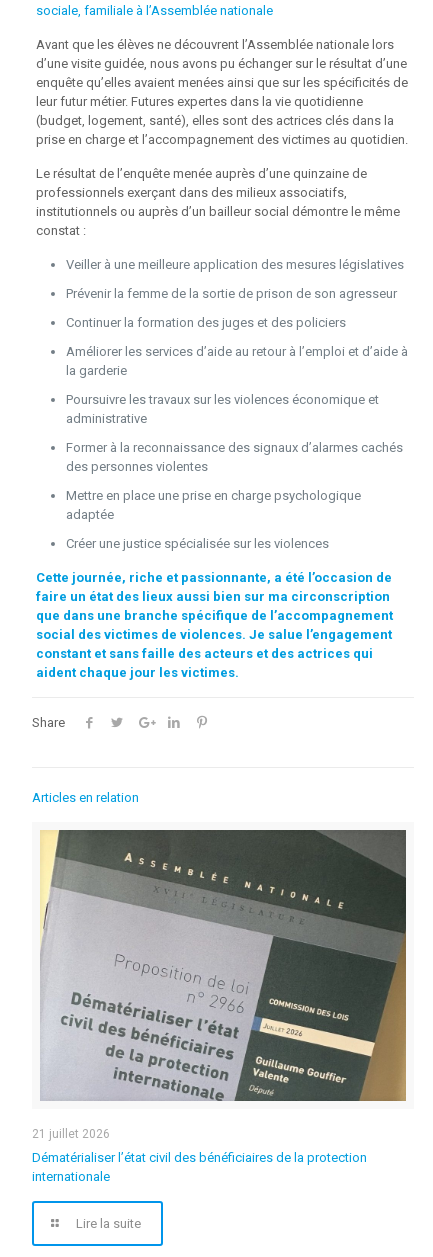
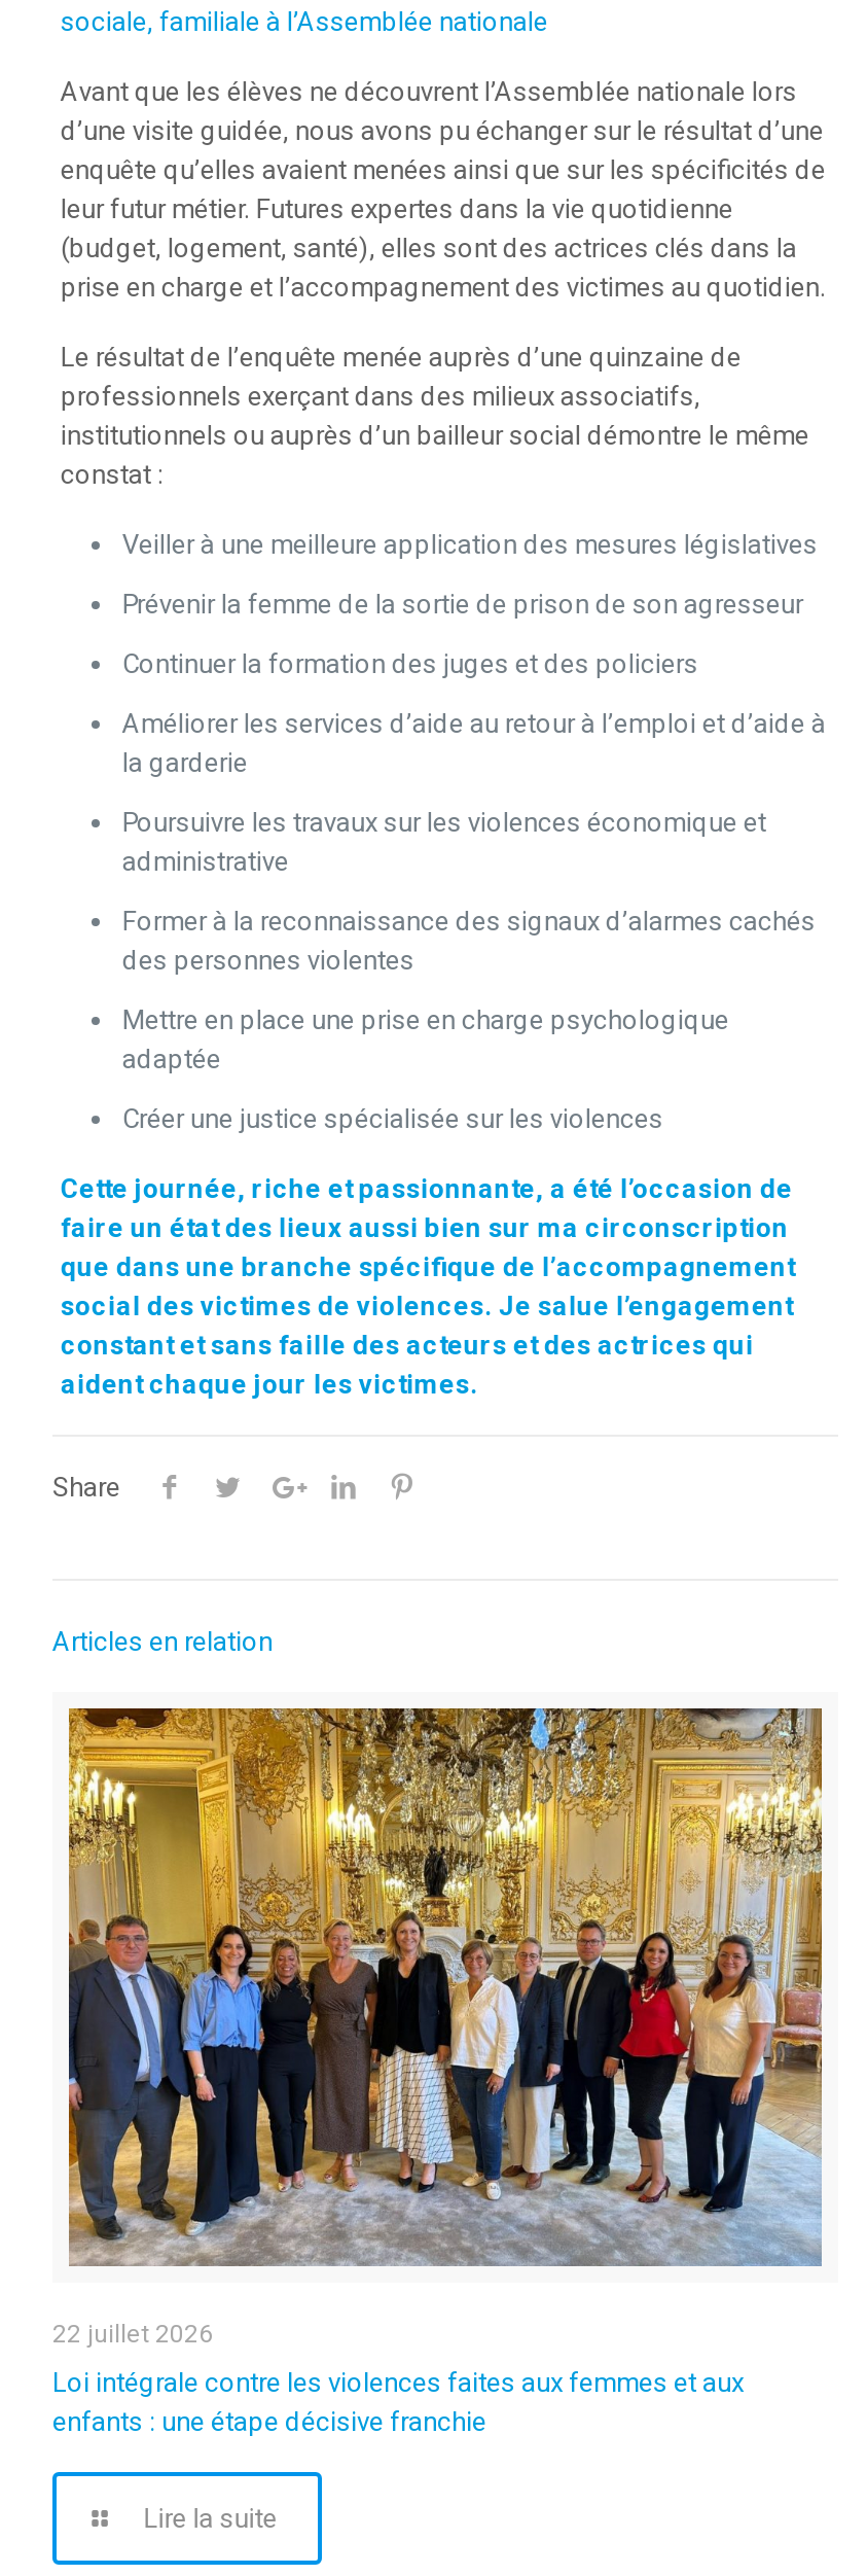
- [image]
- 21 juillet 2026
+ [image]
+ 22 juillet 2026

- Dématérialiser l’état civil des bénéficiaires de la protection
- internationale
+ Loi intégrale contre les violences faites aux femmes et aux
+ enfants : une étape décisive franchie
